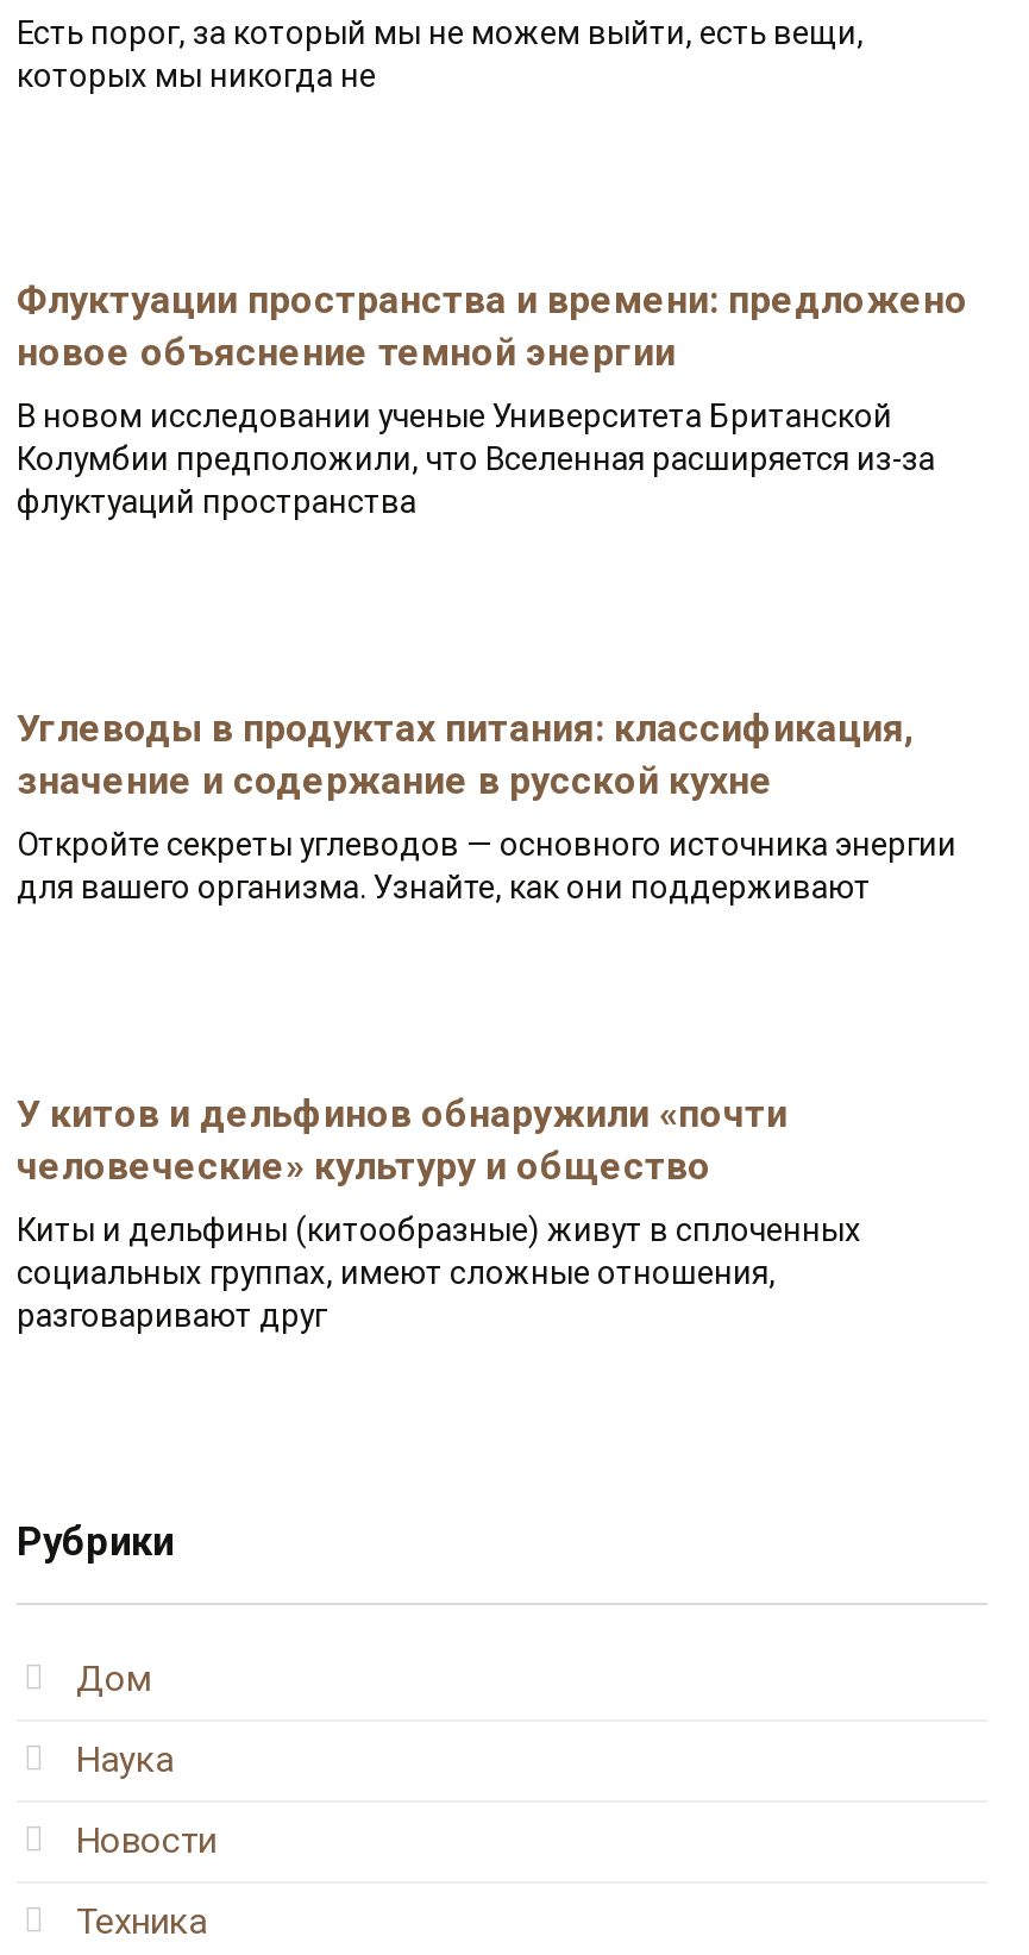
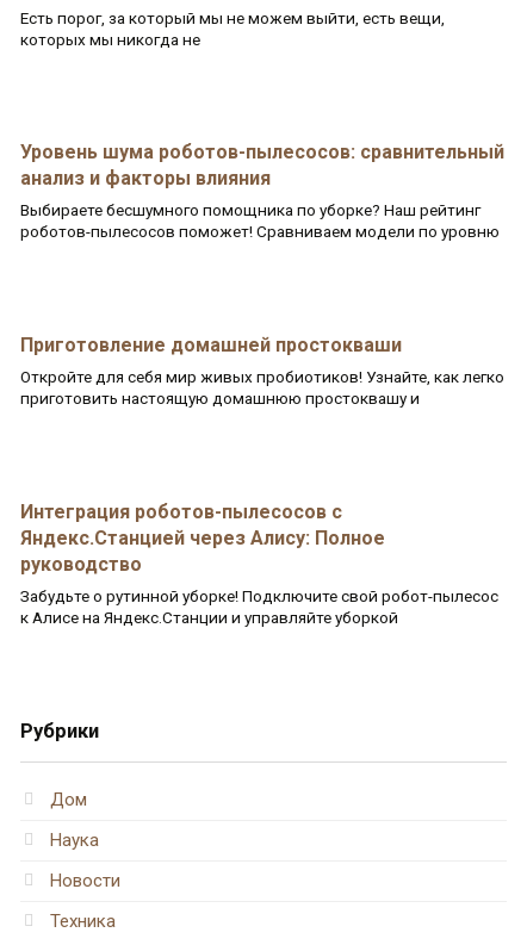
- Флуктуации пространства и времени: предложено
- новое объяснение темной энергии
+ Уровень шума роботов-пылесосов: сравнительный
+ анализ и факторы влияния

- В новом исследовании ученые Университета Британской
- Колумбии предположили, что Вселенная расширяется из-за
- флуктуаций пространства
+ Выбираете бесшумного помощника по уборке? Наш рейтинг
+ роботов-пылесосов поможет! Сравниваем модели по уровню

- Углеводы в продуктах питания: классификация,
- значение и содержание в русской кухне
+ Приготовление домашней простокваши

- Откройте секреты углеводов — основного источника энергии
- для вашего организма. Узнайте, как они поддерживают
+ Откройте для себя мир живых пробиотиков! Узнайте, как легко
+ приготовить настоящую домашнюю простоквашу и

- У китов и дельфинов обнаружили «почти
- человеческие» культуру и общество
+ Интеграция роботов-пылесосов с
+ Яндекс.Станцией через Алису: Полное
+ руководство

- Киты и дельфины (китообразные) живут в сплоченных
- социальных группах, имеют сложные отношения,
- разговаривают друг
+ Забудьте о рутинной уборке! Подключите свой робот-пылесос
+ к Алисе на Яндекс.Станции и управляйте уборкой
